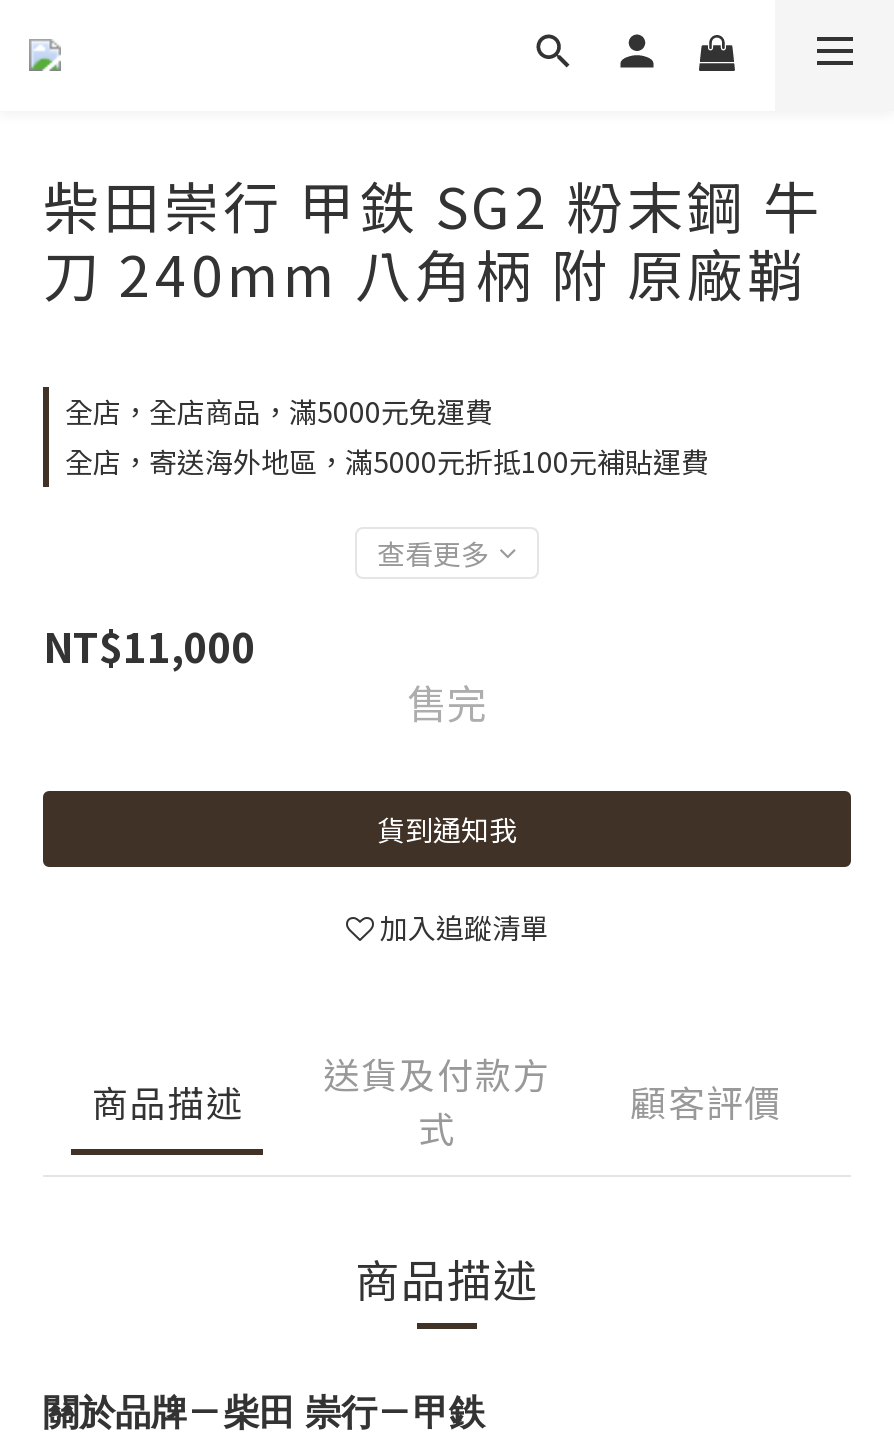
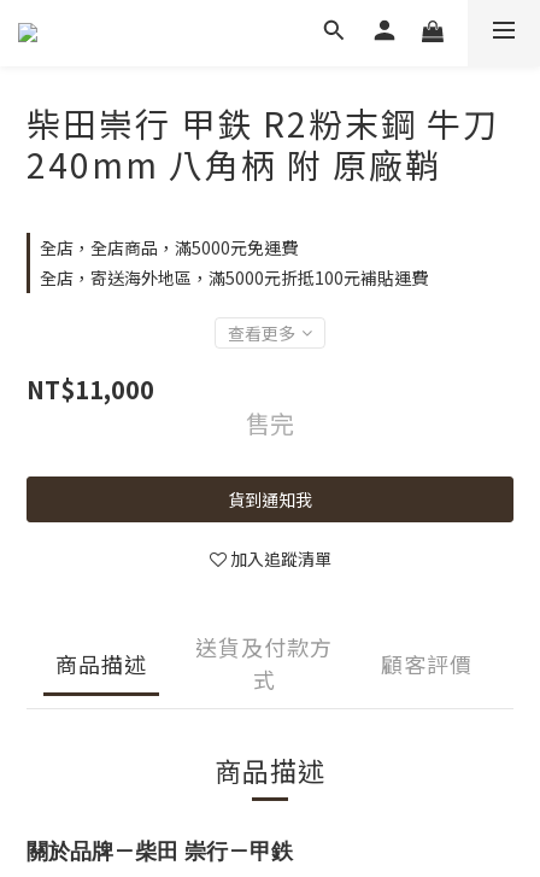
- 柴田崇行 甲鉄 SG2 粉末鋼 牛
- 刀 240mm 八角柄 附 原廠鞘
+ 柴田崇行 甲鉄 R2粉末鋼 牛刀
+ 240mm 八角柄 附 原廠鞘
